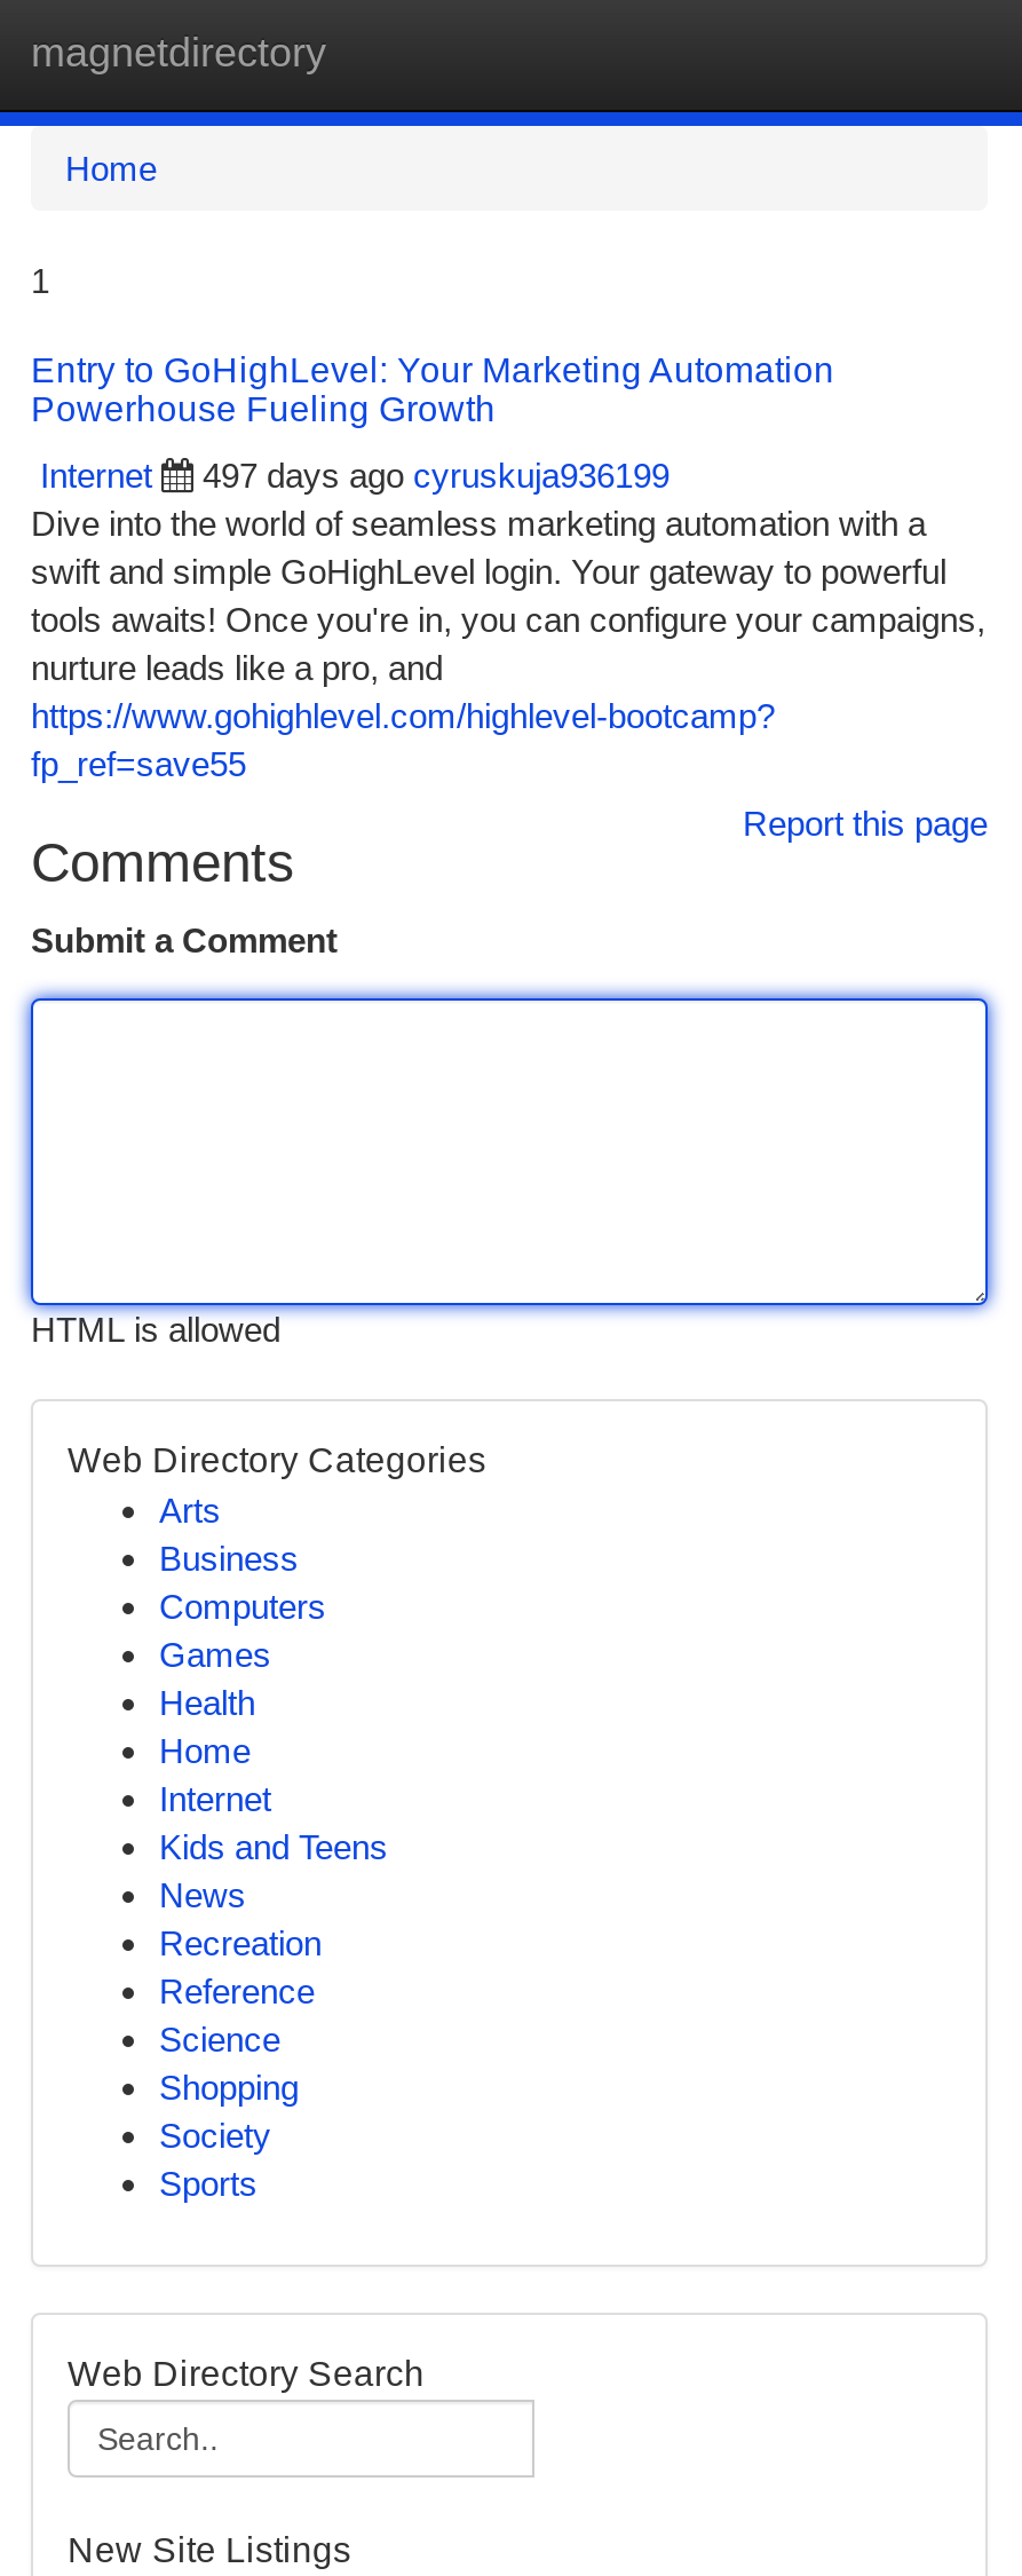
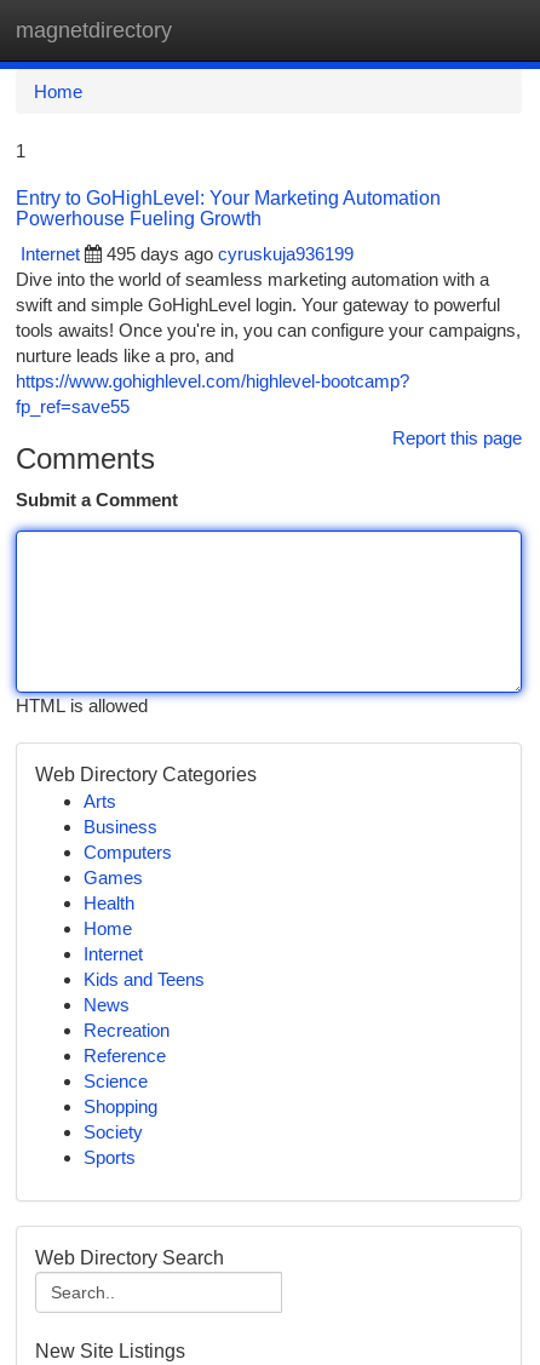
- 497 days ago cyruskuja936199
+ 495 days ago cyruskuja936199
